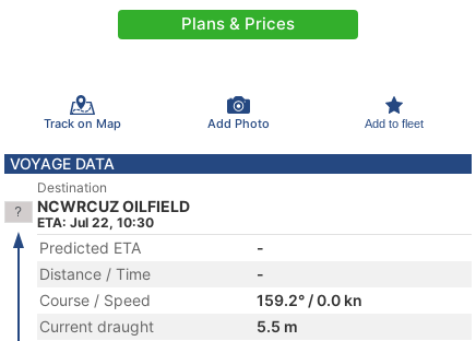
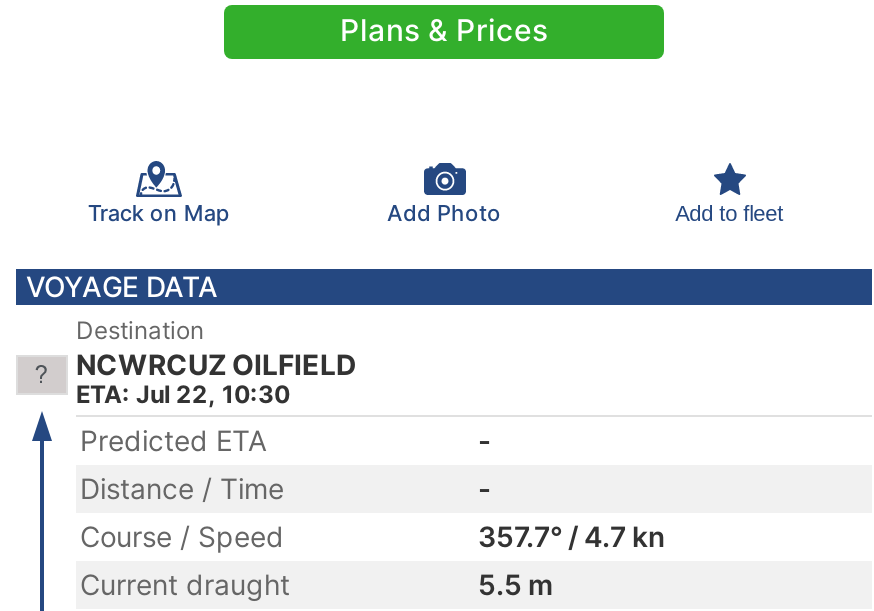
- 159.2° / 0.0 kn
+ 357.7° / 4.7 kn
